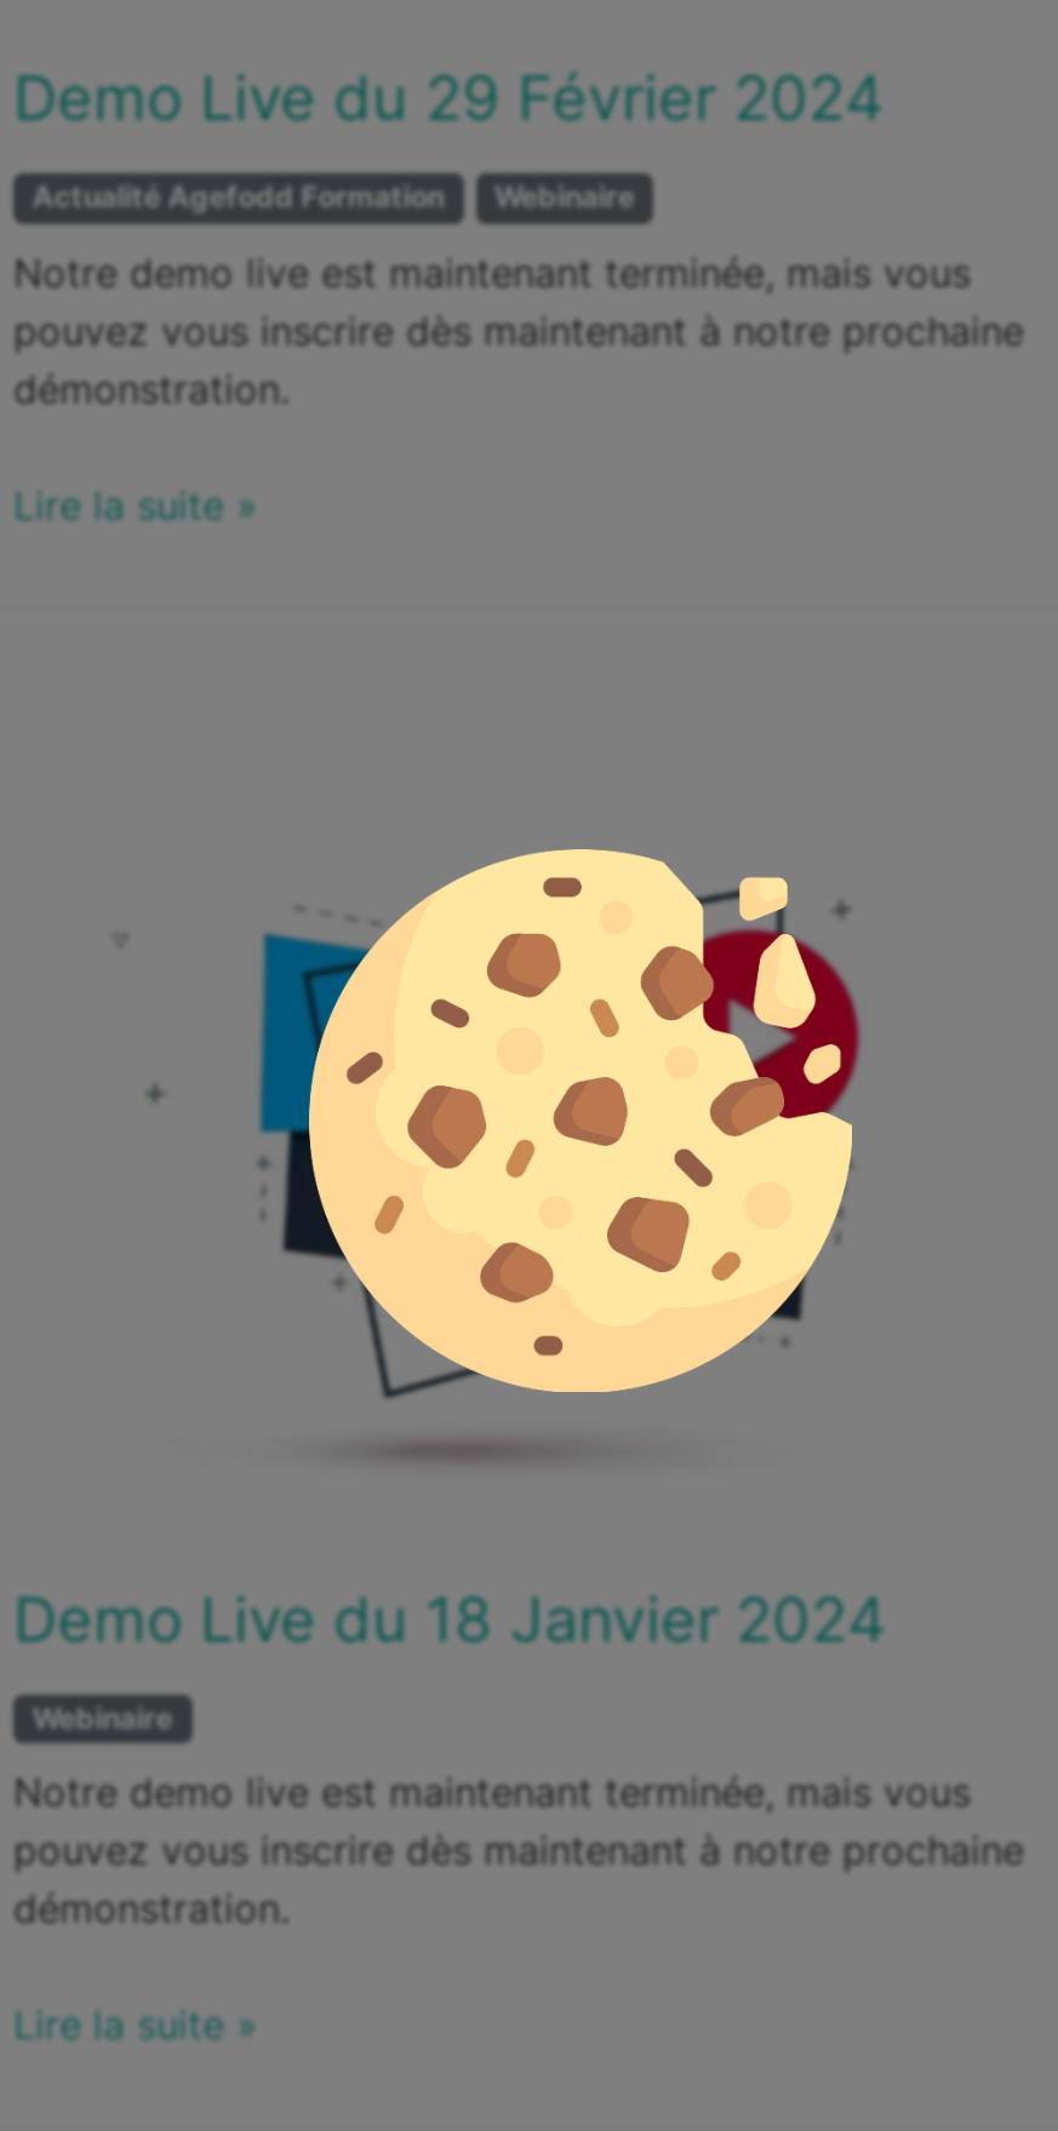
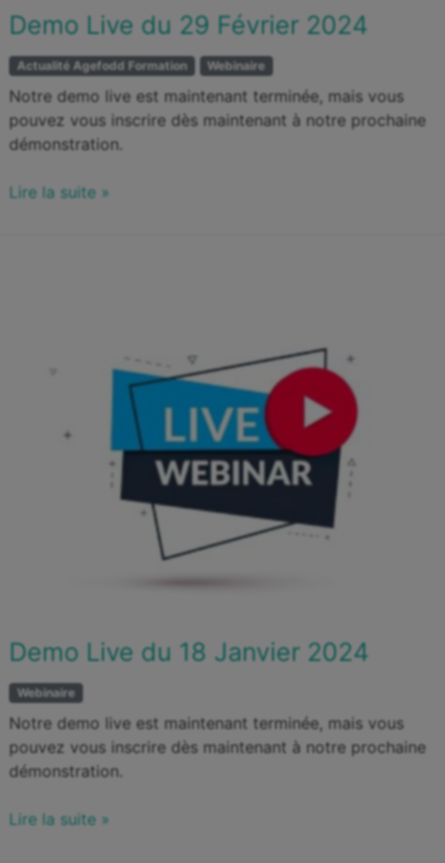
- [image]
+ [image]
